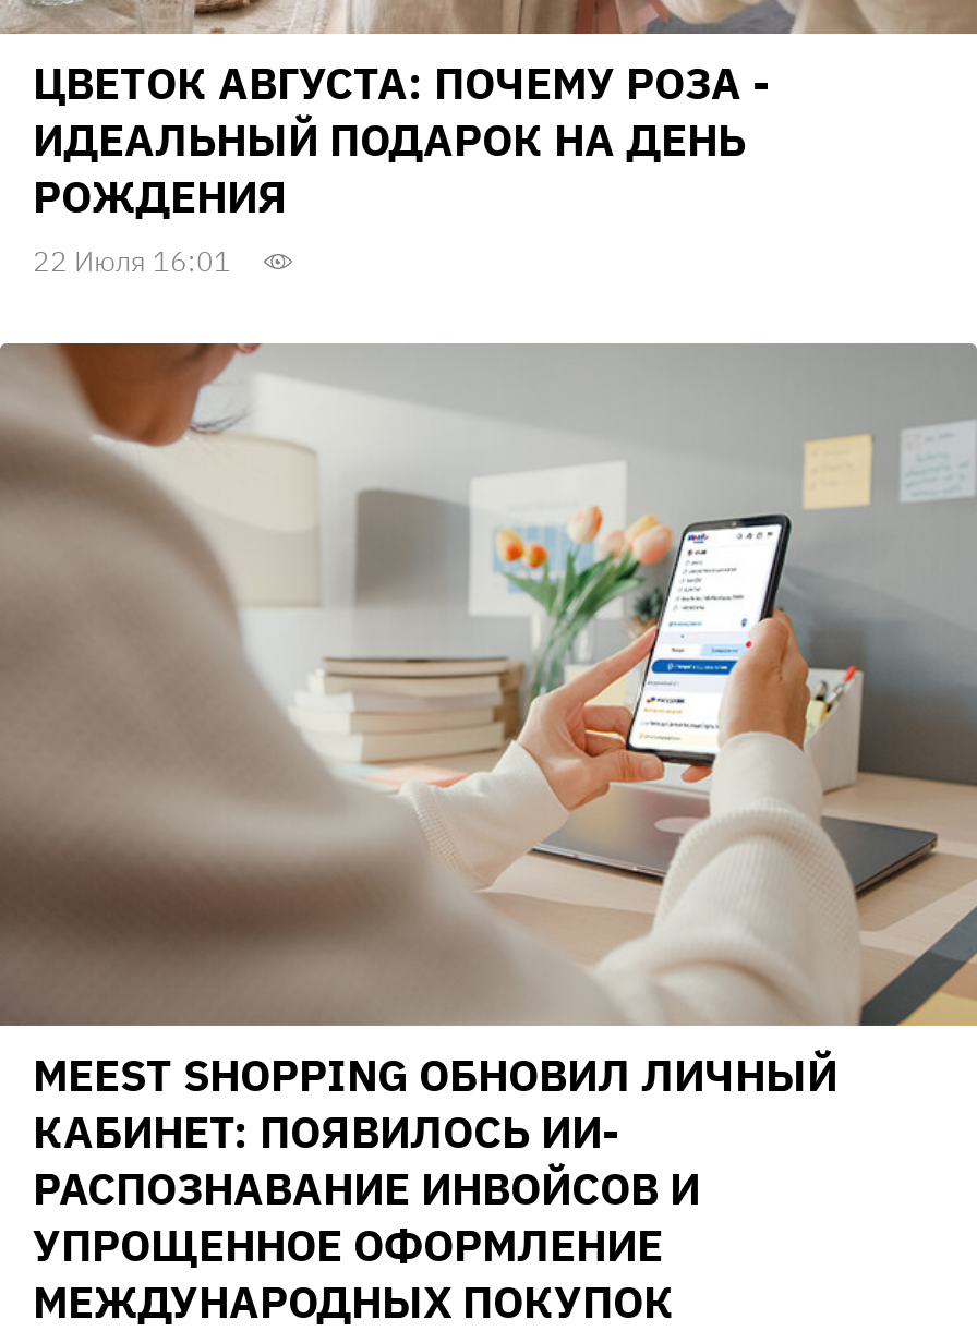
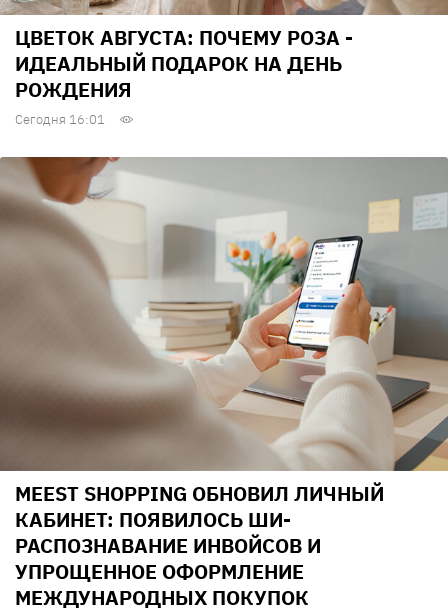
- 22 Июля 16:01
+ Сегодня 16:01

- КАБИНЕТ: ПОЯВИЛОСЬ ИИ-
+ КАБИНЕТ: ПОЯВИЛОСЬ ШИ-
